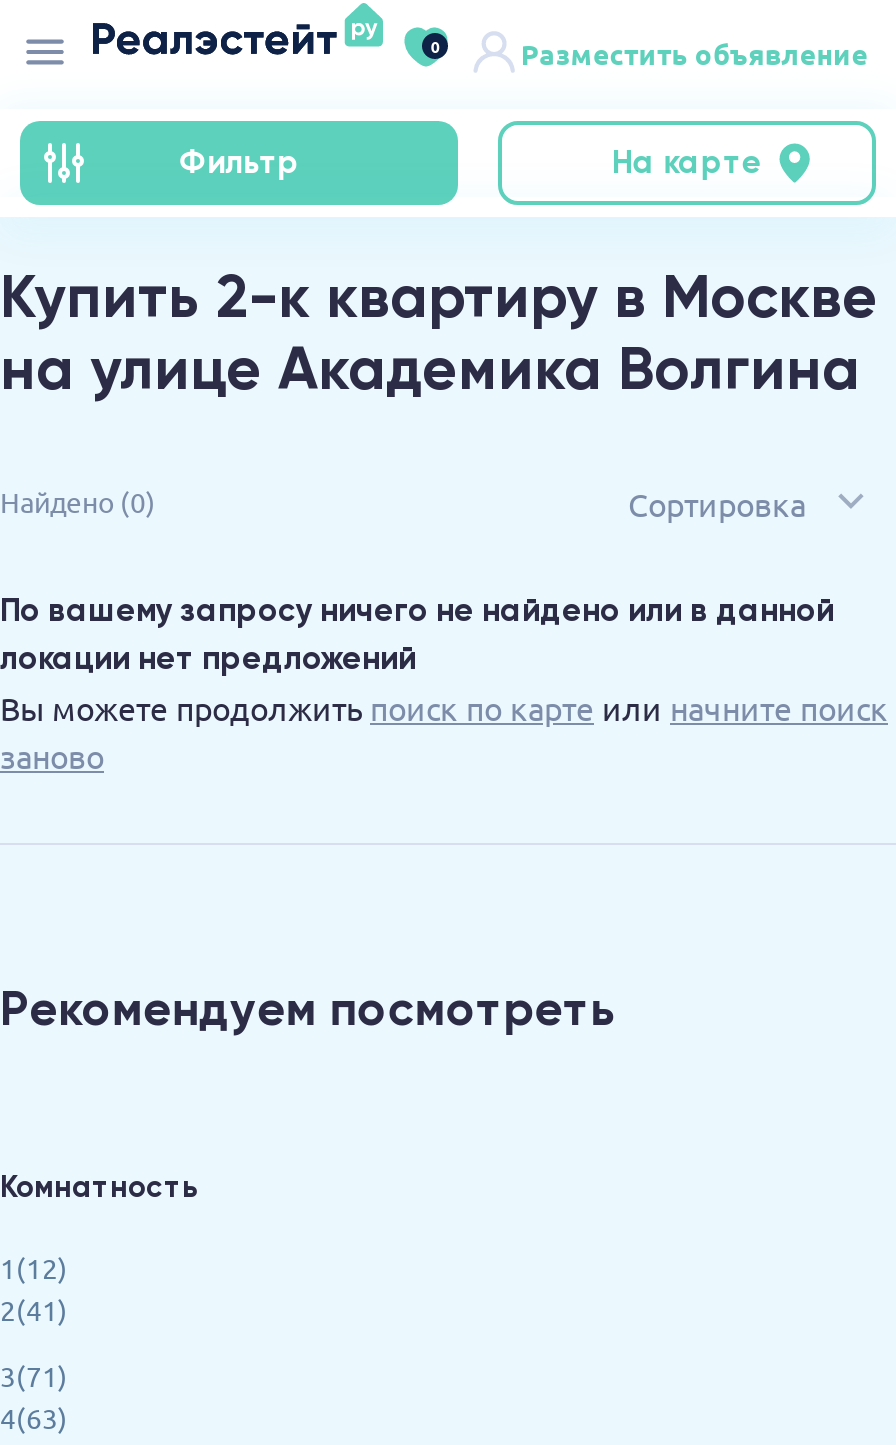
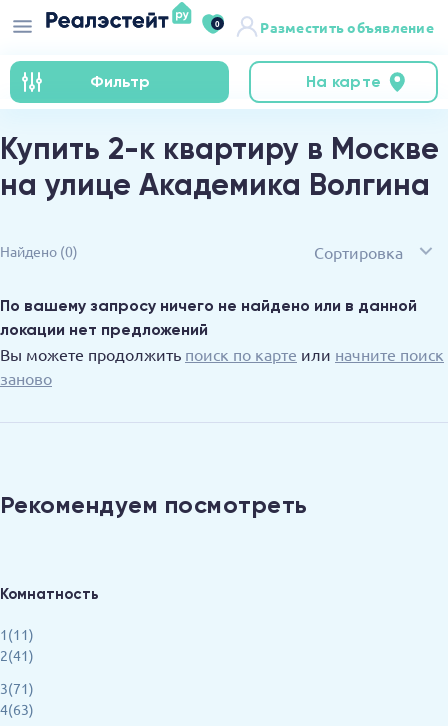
- 1(12)
+ 1(11)
